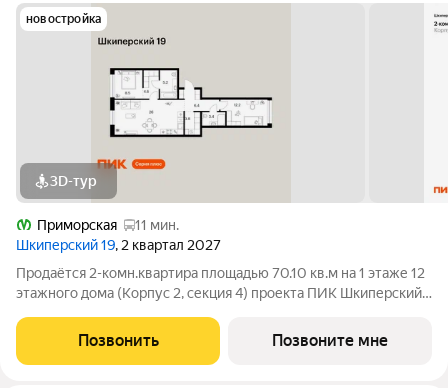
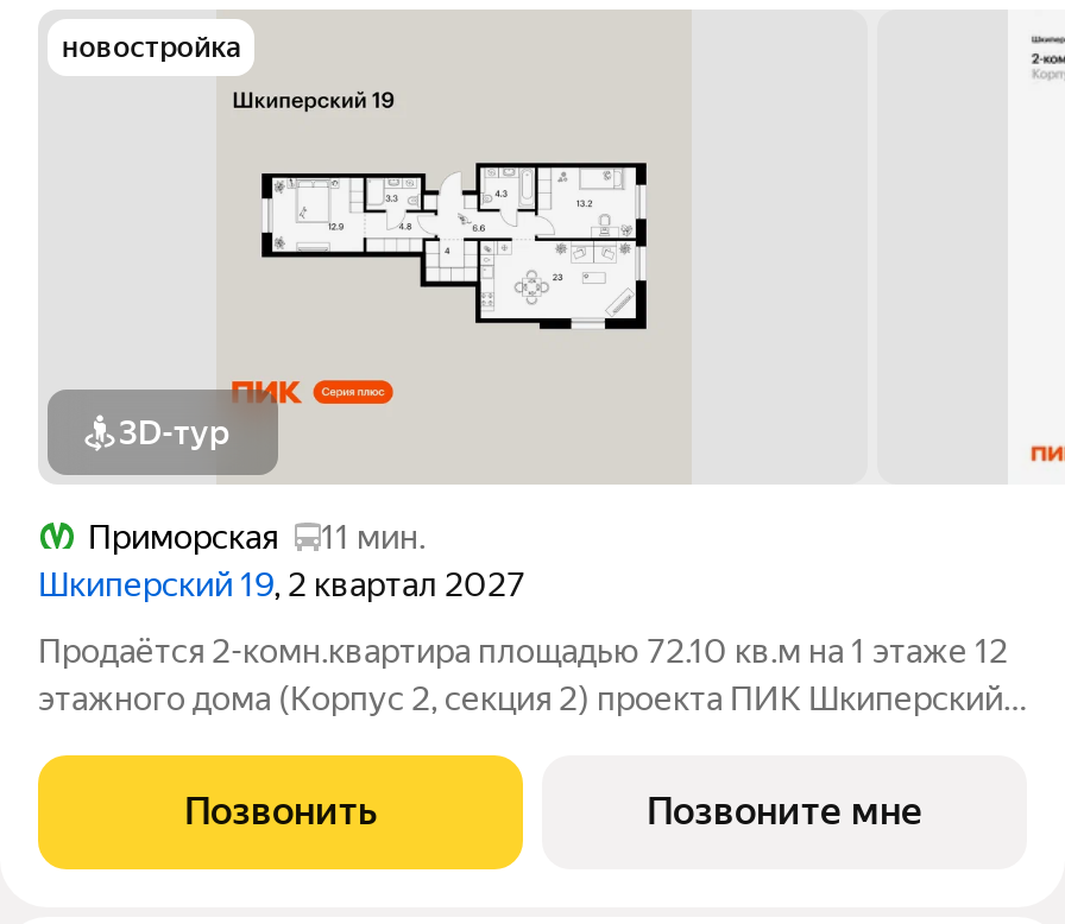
- [image]
+ [image]

- Продаётся 2-комн.квартира площадью 70.10 кв.м на 1 этаже 12
+ Продаётся 2-комн.квартира площадью 72.10 кв.м на 1 этаже 12

- этажного дома (Корпус 2, секция 4) проекта ПИК Шкиперский
+ этажного дома (Корпус 2, секция 2) проекта ПИК Шкиперский
